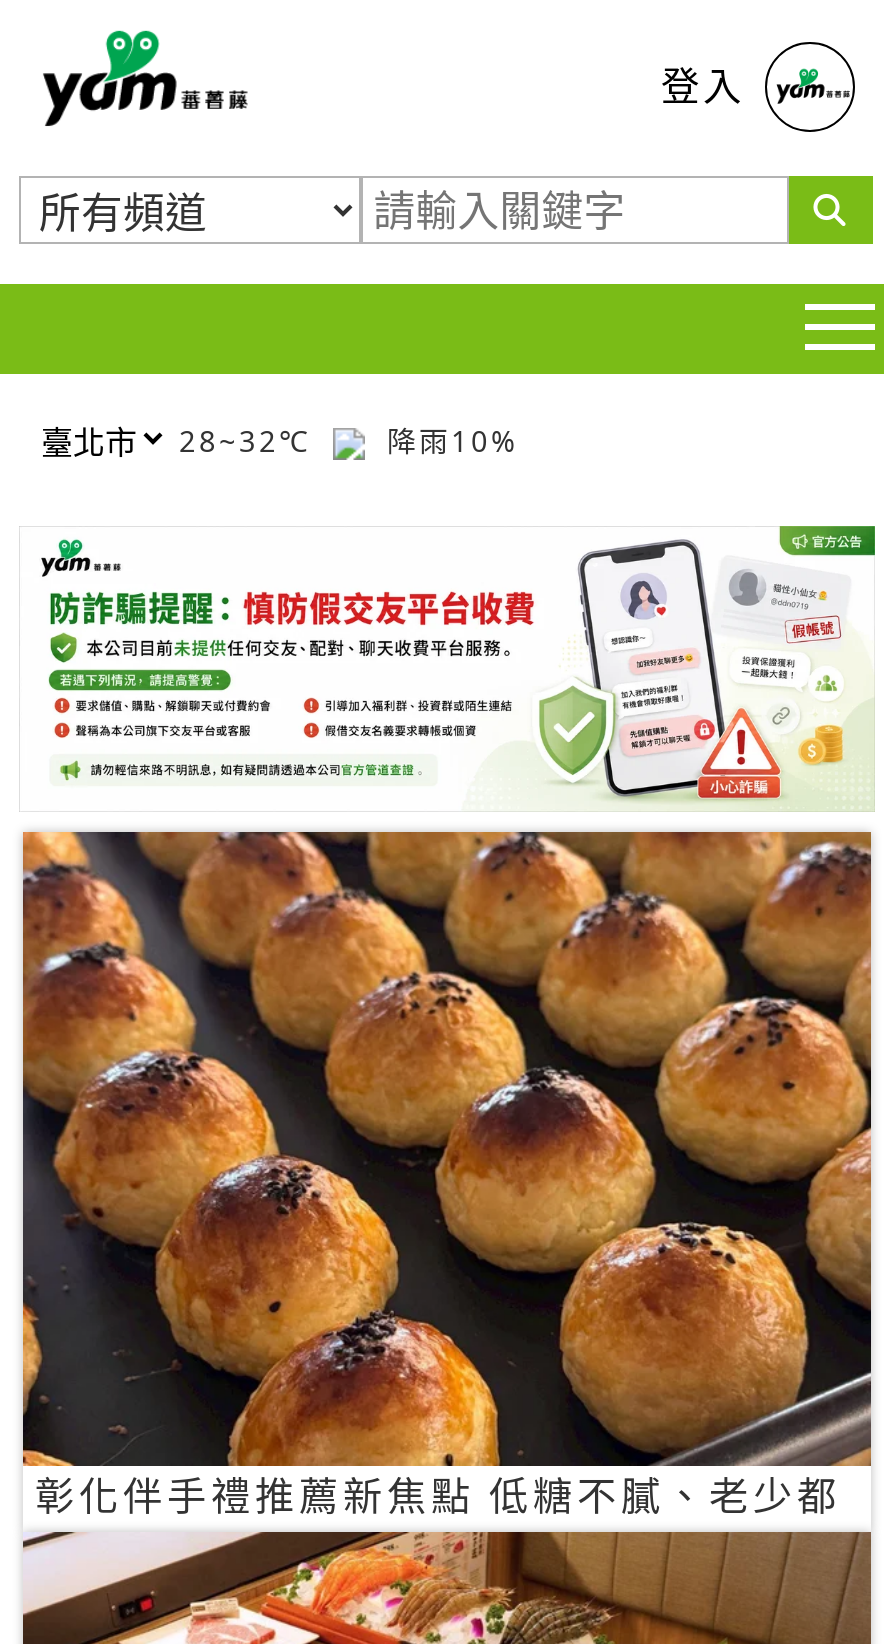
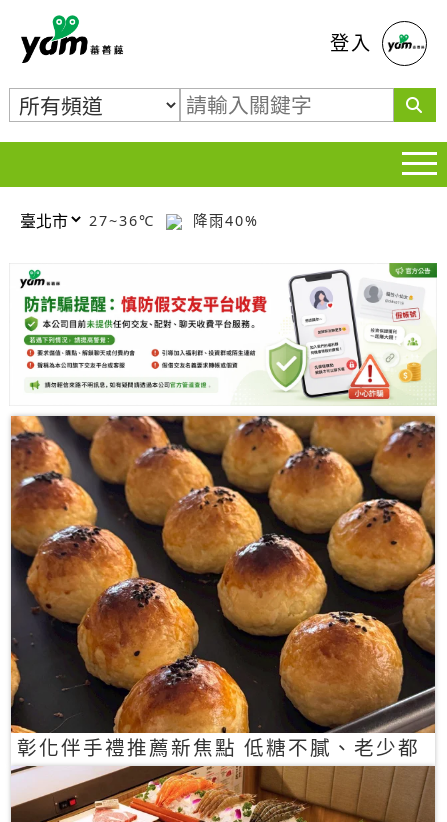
- 28~32℃
+ 27~36℃

- 降雨10%
+ 降雨40%
